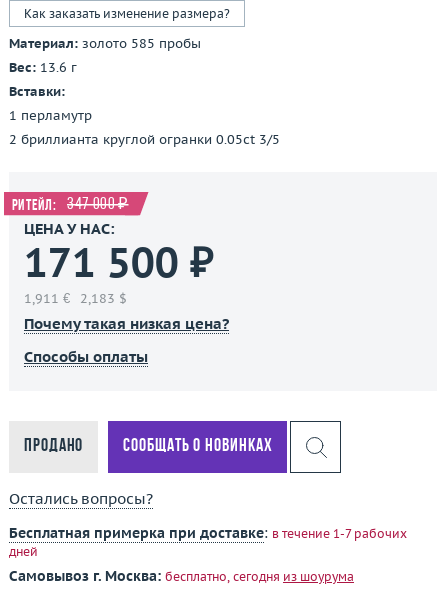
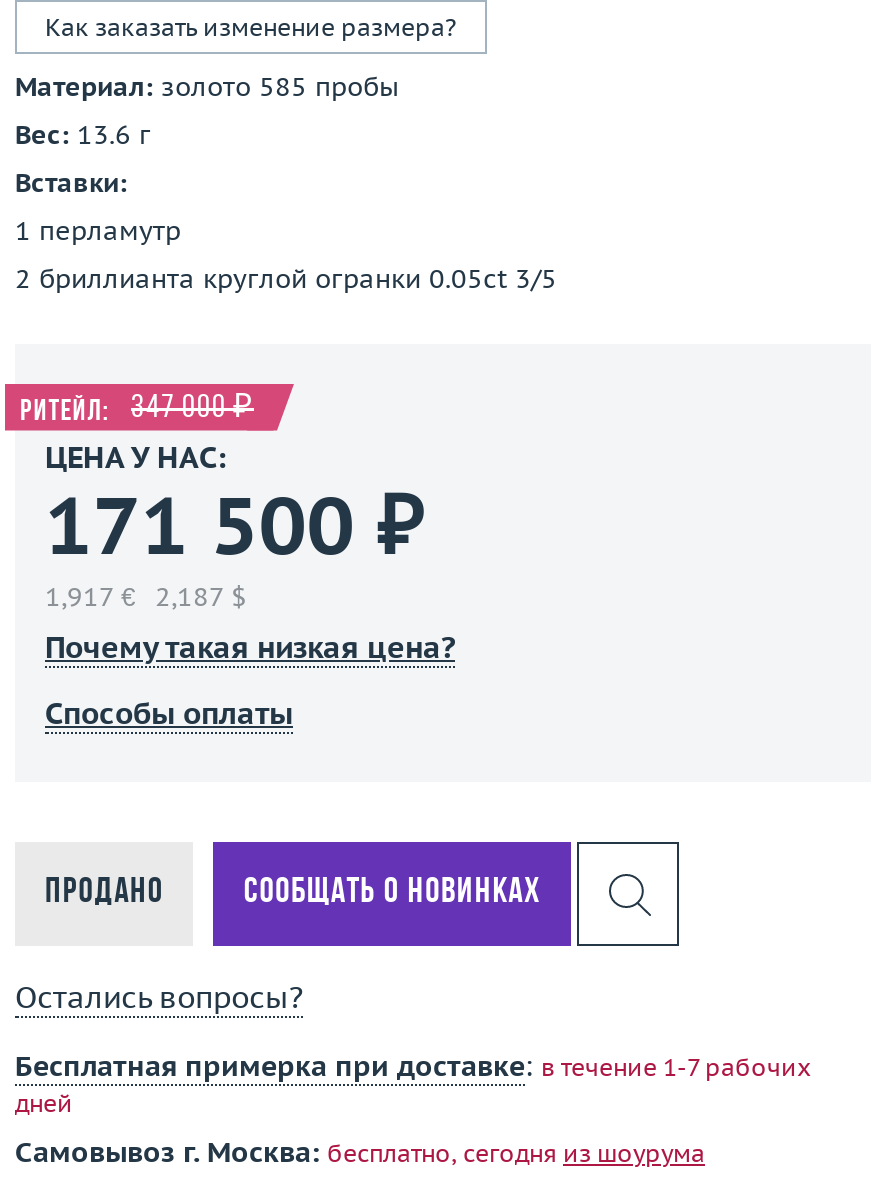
- 1,911 € 2,183 $
+ 1,917 € 2,187 $
